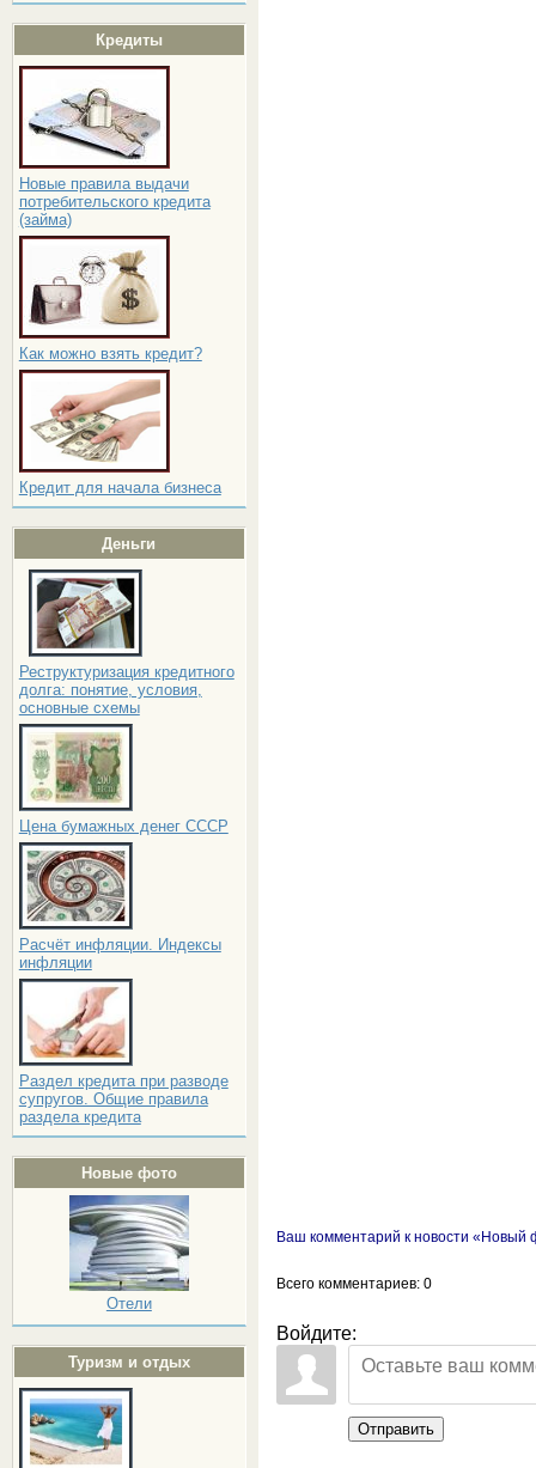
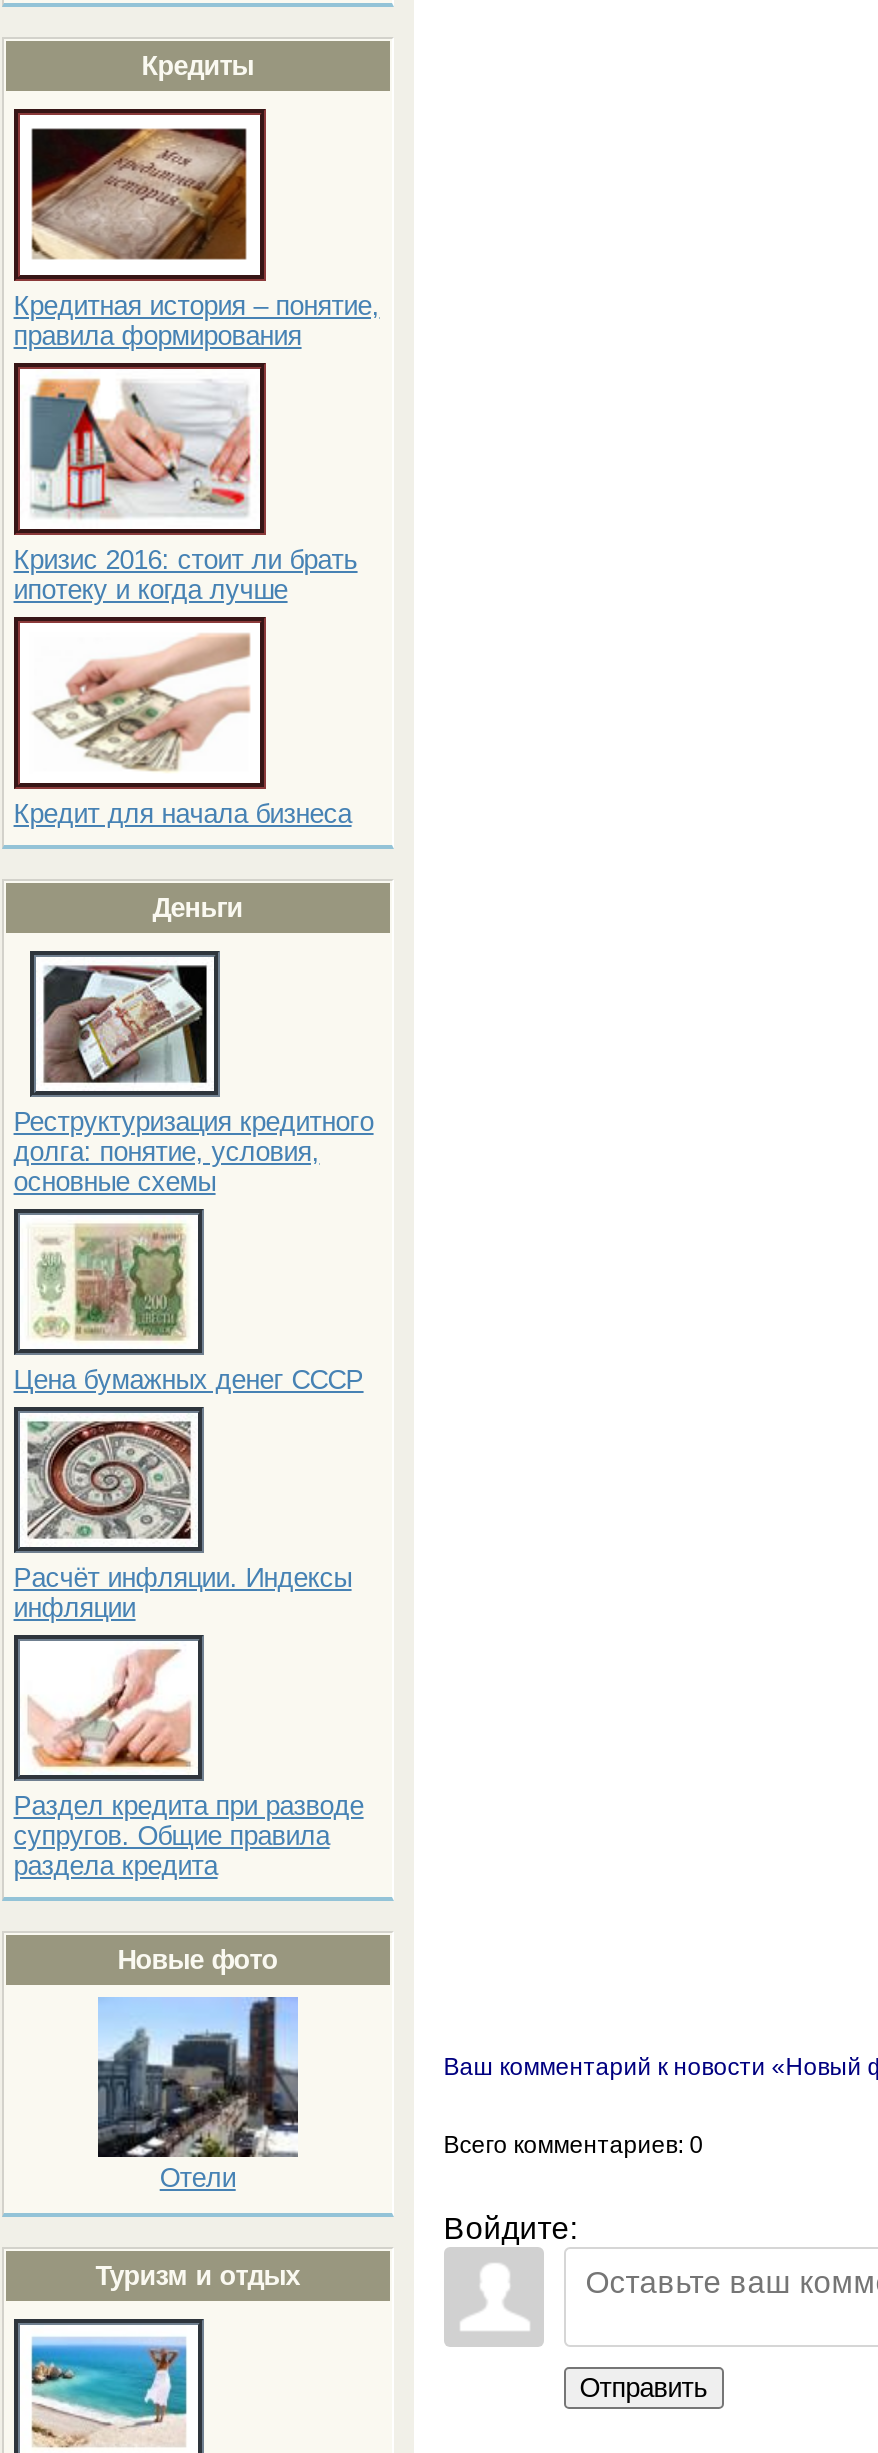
- [image]
- Новые правила выдачи
- потребительского кредита
- (займа)
+ [image]
+ Кредитная история – понятие,
+ правила формирования

- [image]
- Как можно взять кредит?
+ [image]
+ Кризис 2016: стоит ли брать
+ ипотеку и когда лучше

- [image]
+ [image]
